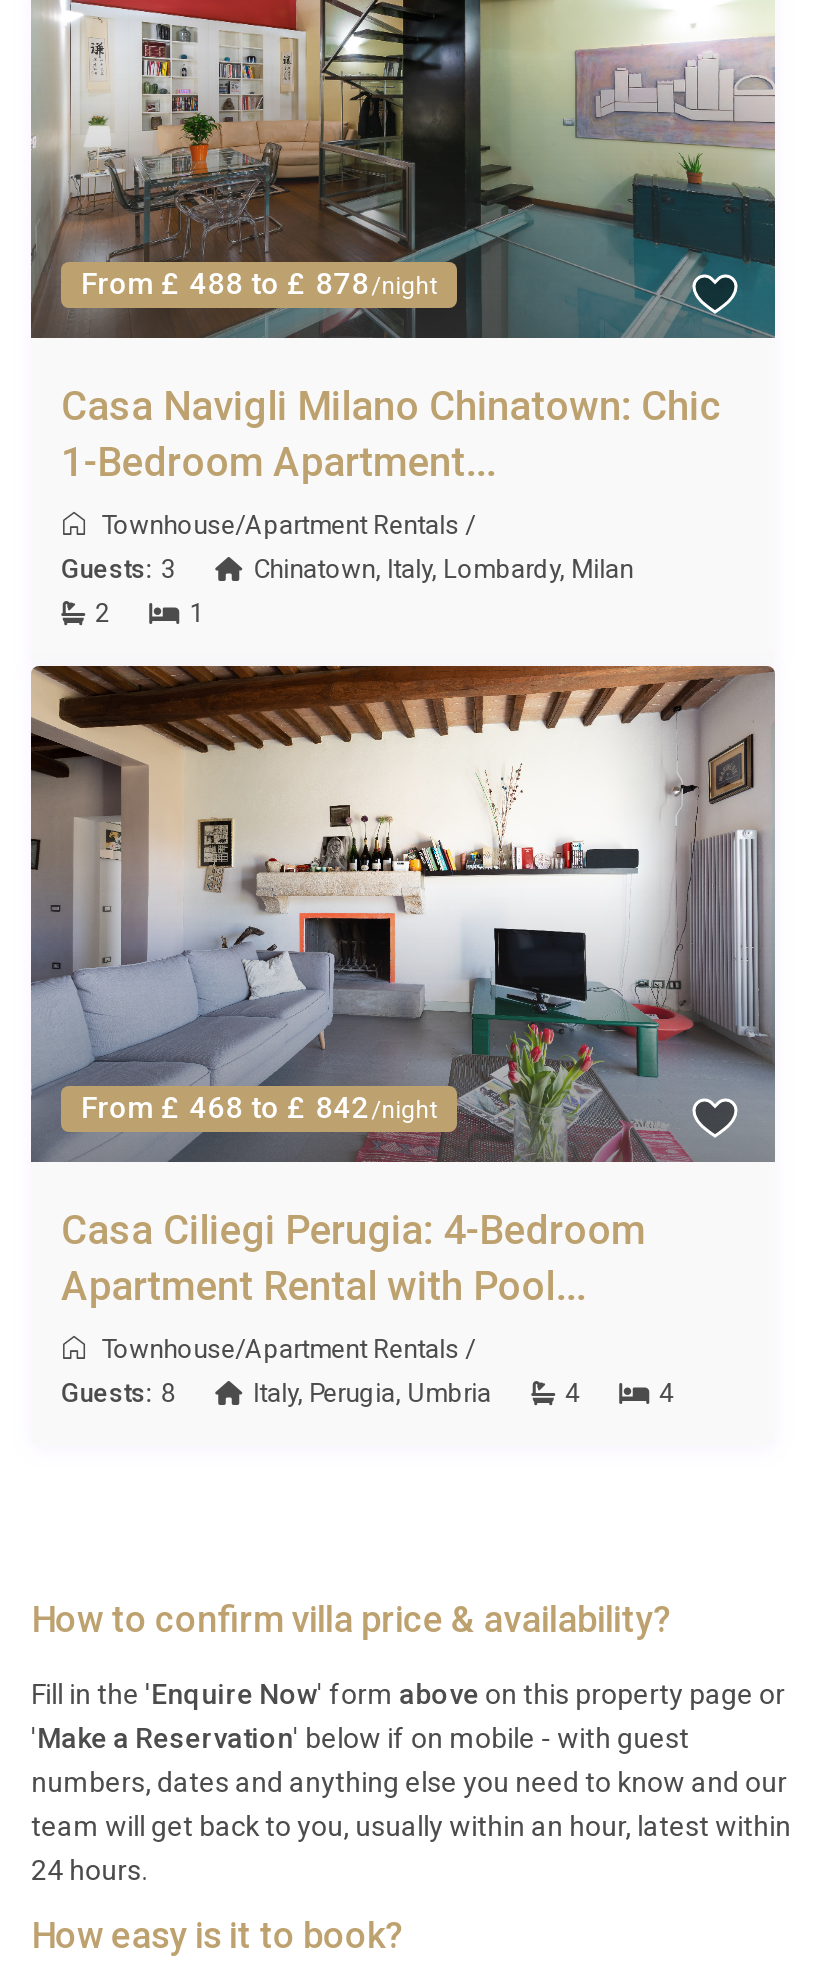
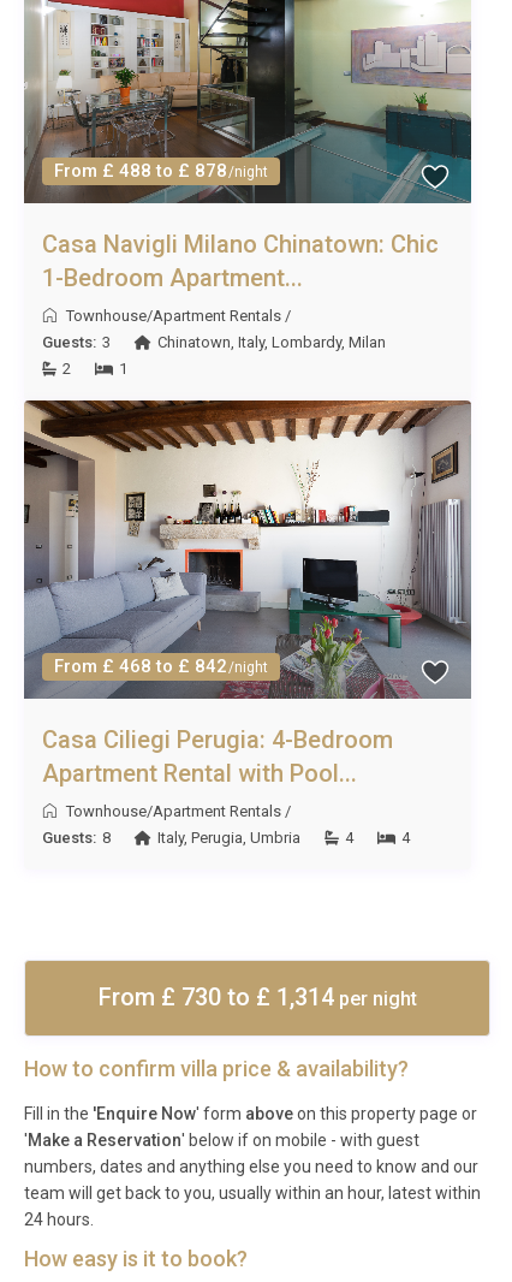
+ From £ 730 to £ 1,314 per night
